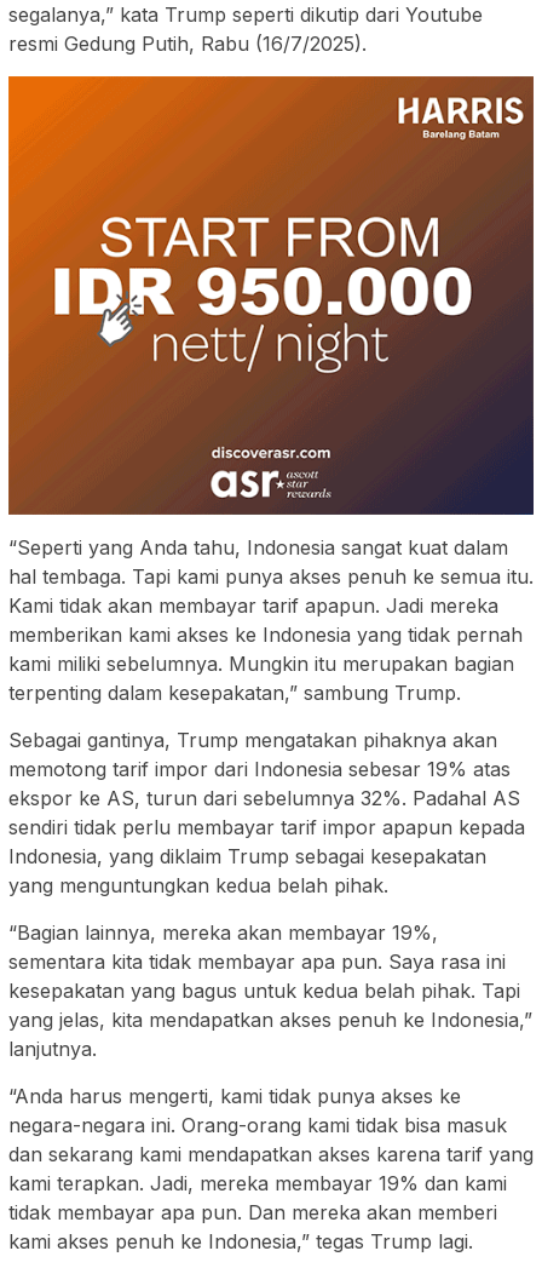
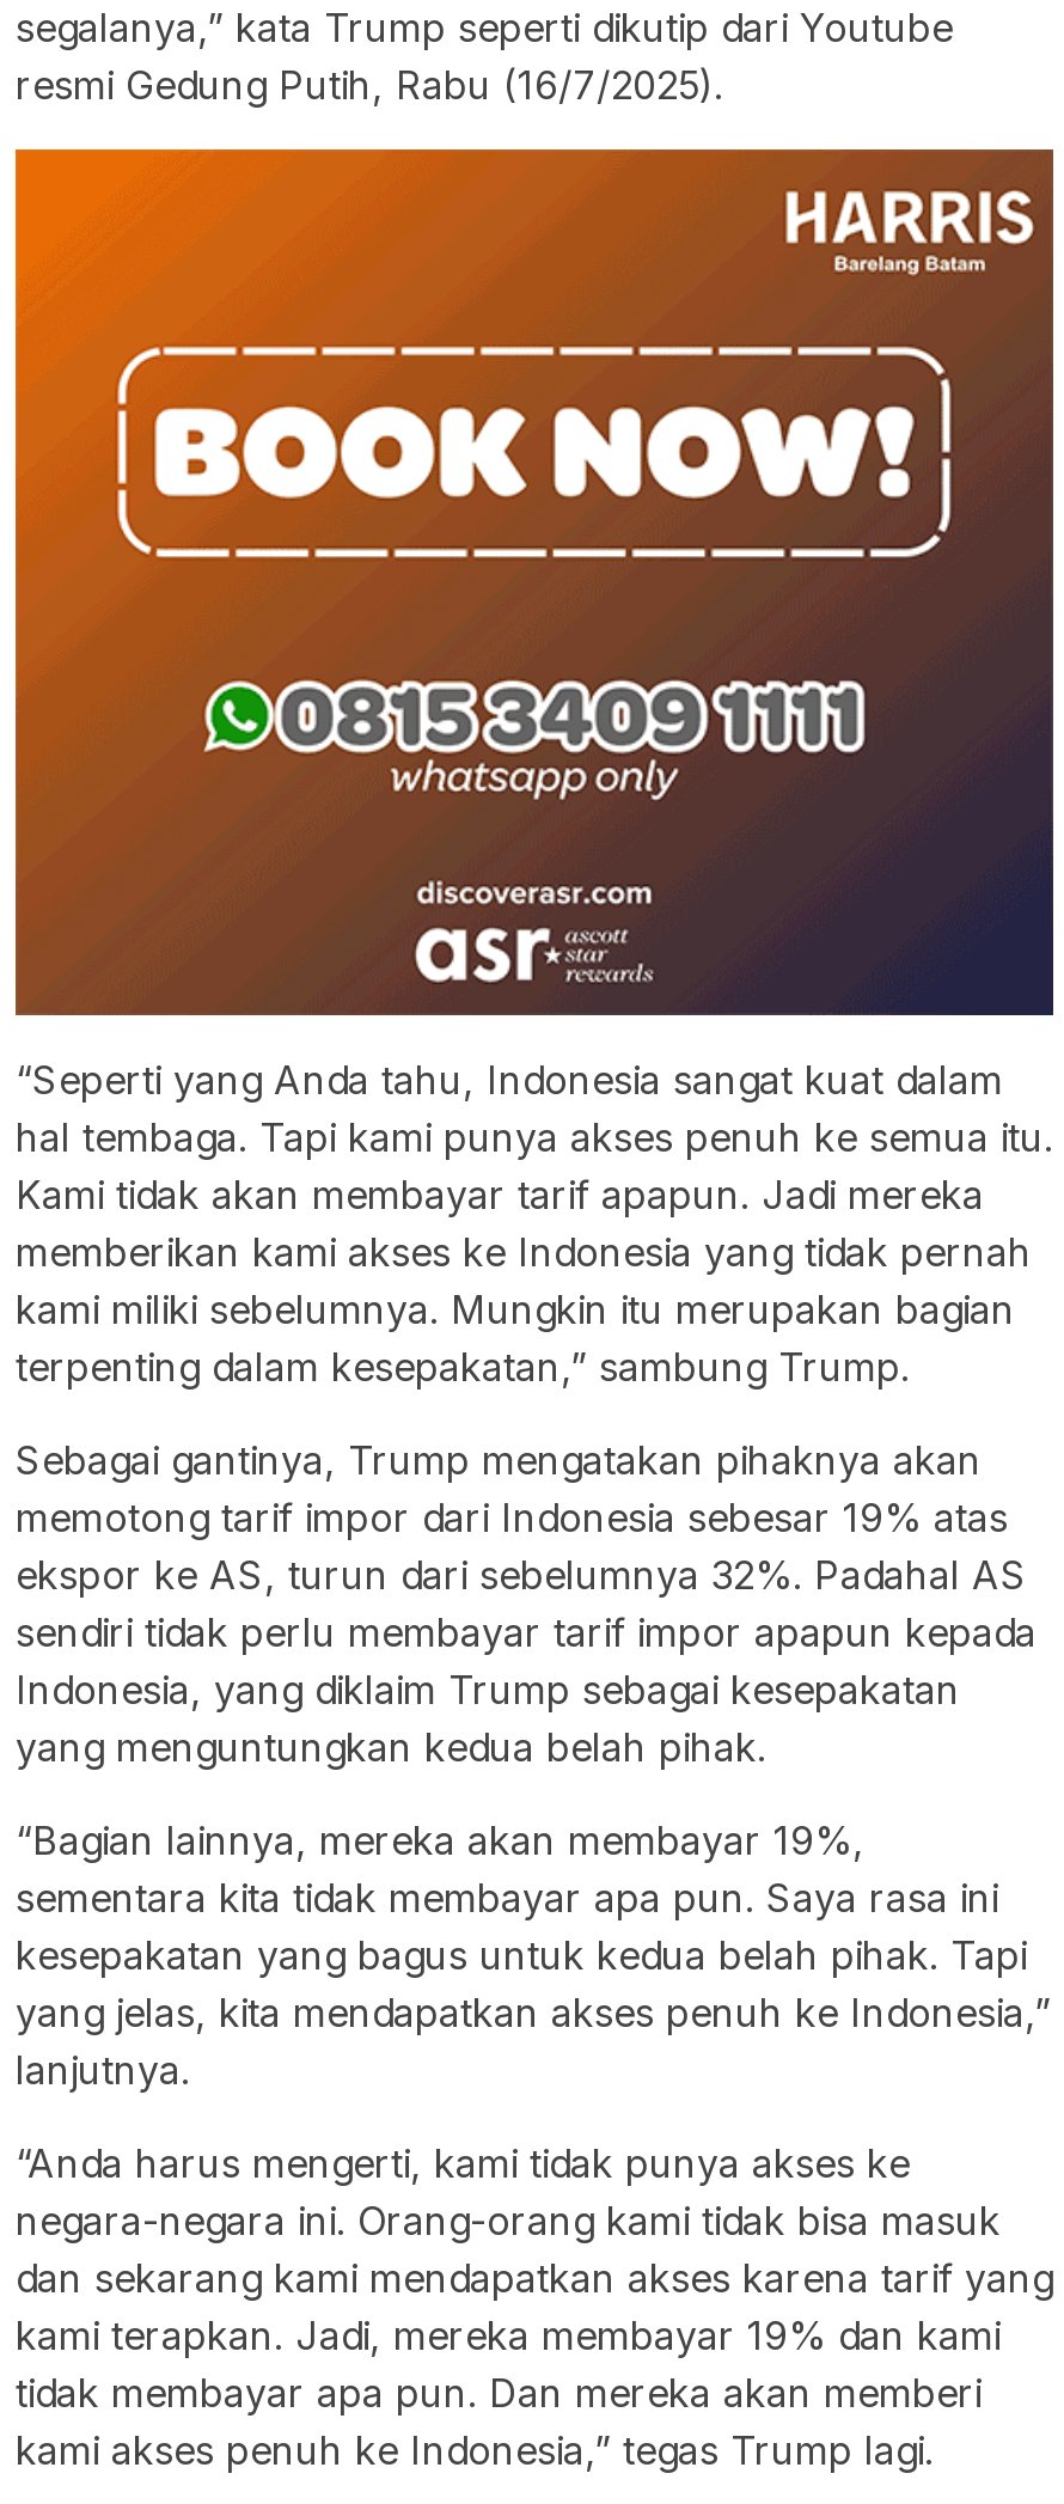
- [image]
+ [image]
